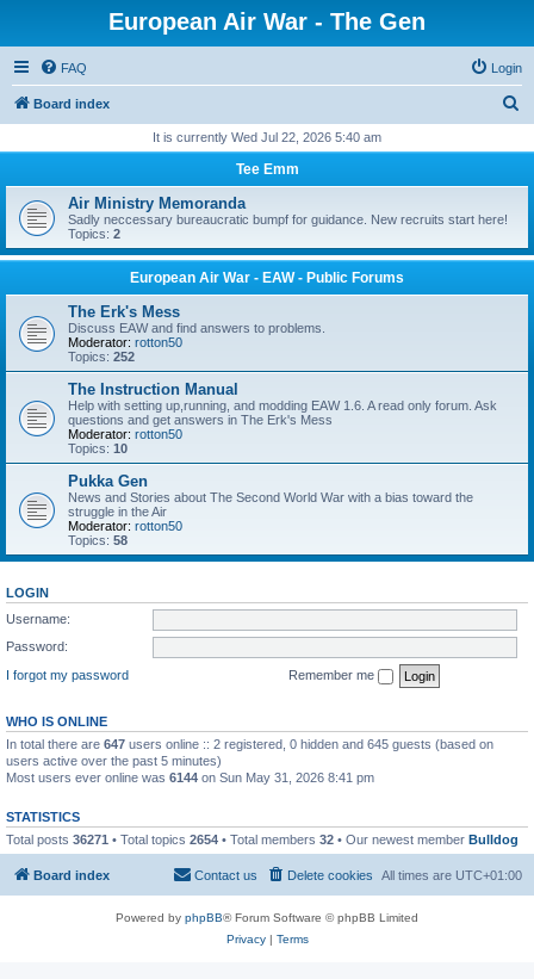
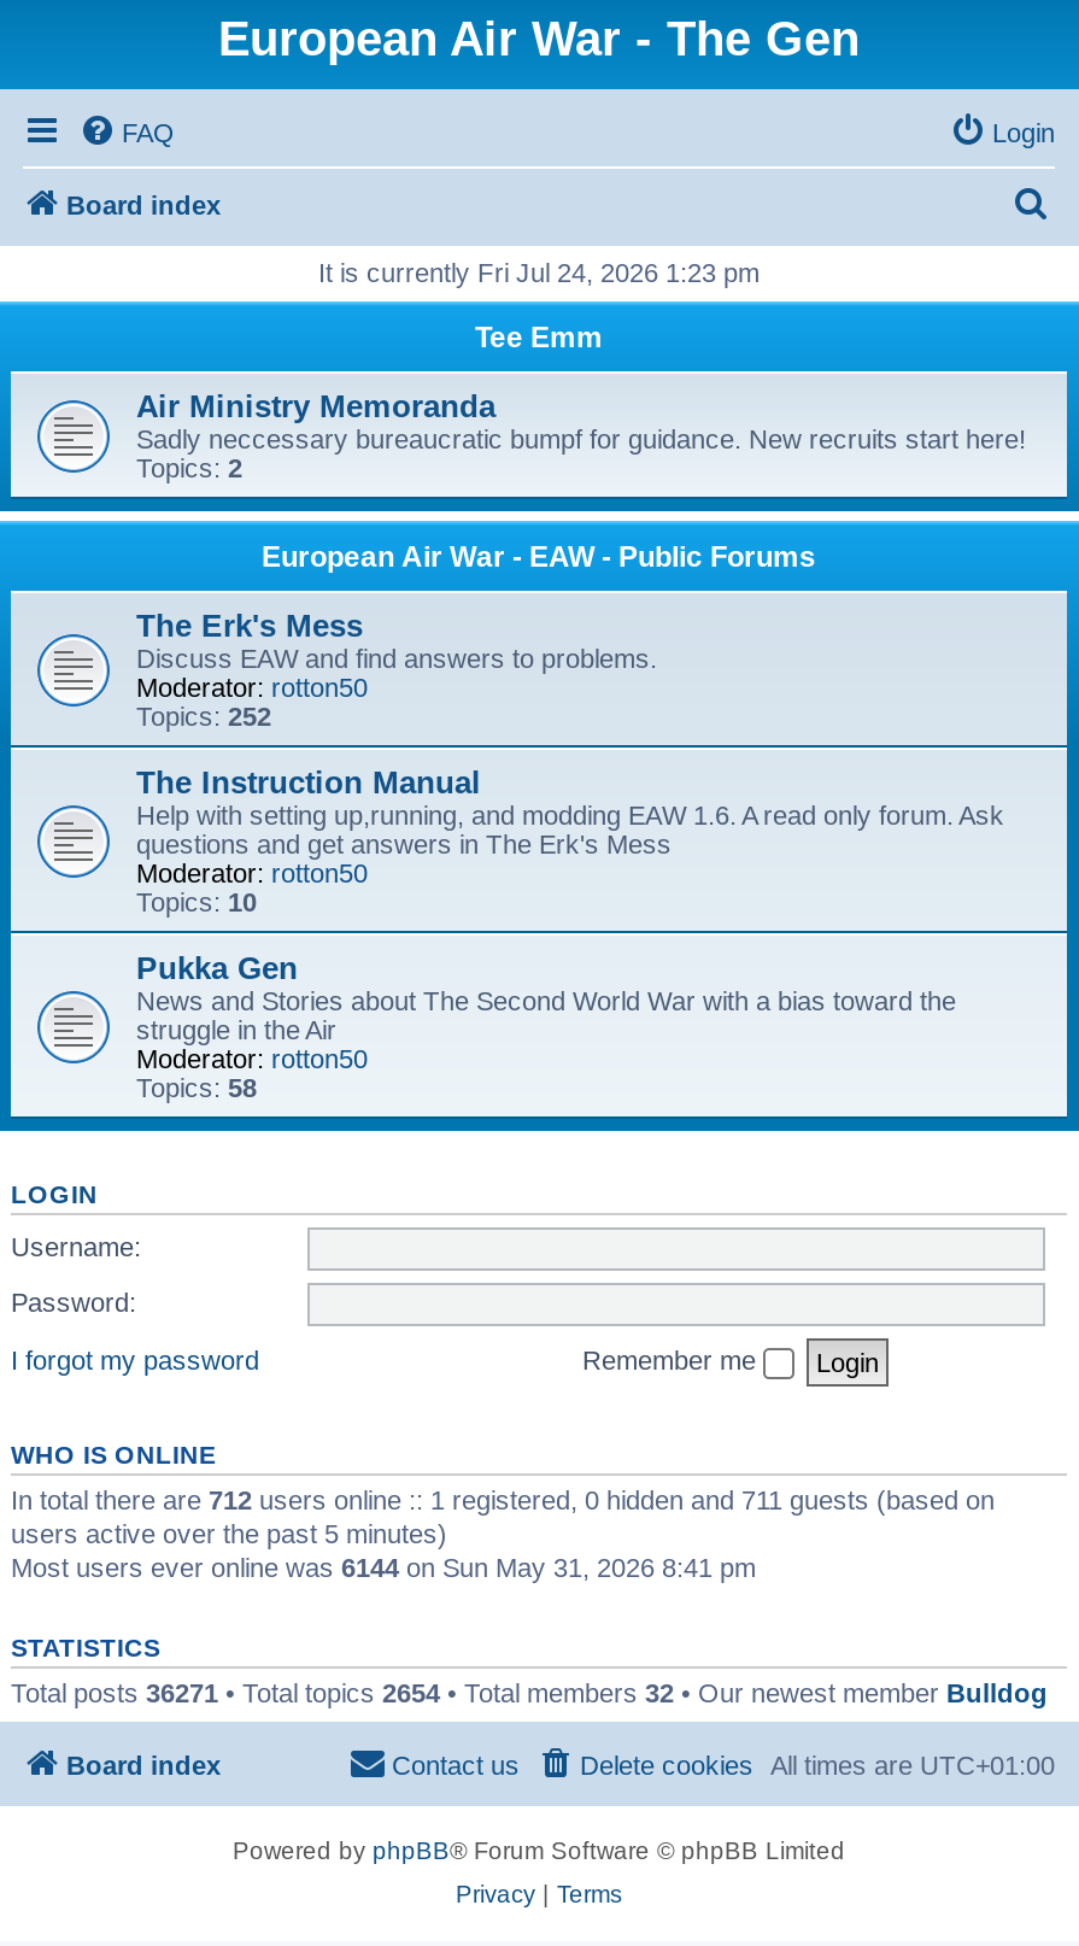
- It is currently Wed Jul 22, 2026 5:40 am
+ It is currently Fri Jul 24, 2026 1:23 pm

- In total there are 647 users online :: 2 registered, 0 hidden and 645 guests (based on
+ In total there are 712 users online :: 1 registered, 0 hidden and 711 guests (based on
